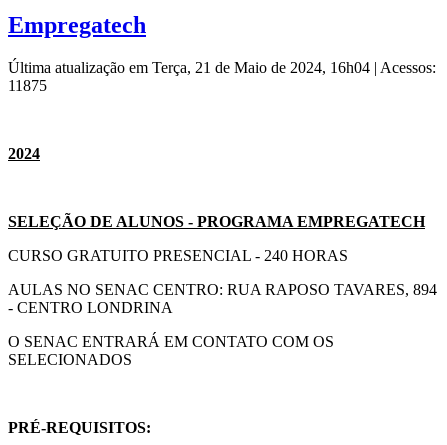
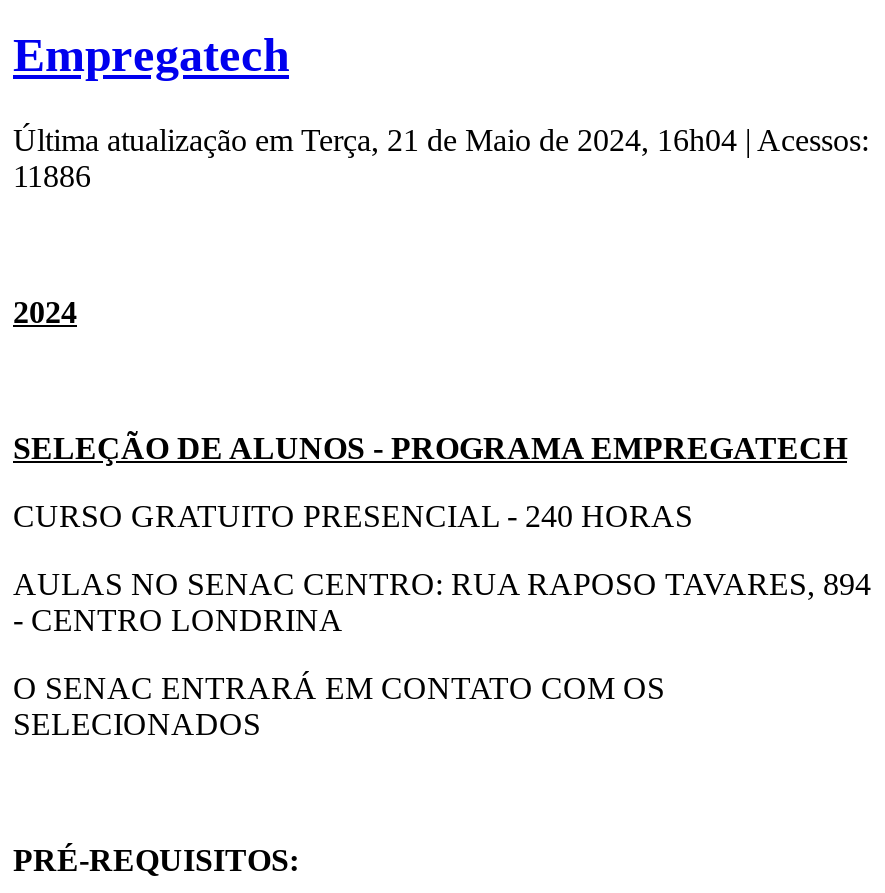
- 11875
+ 11886
